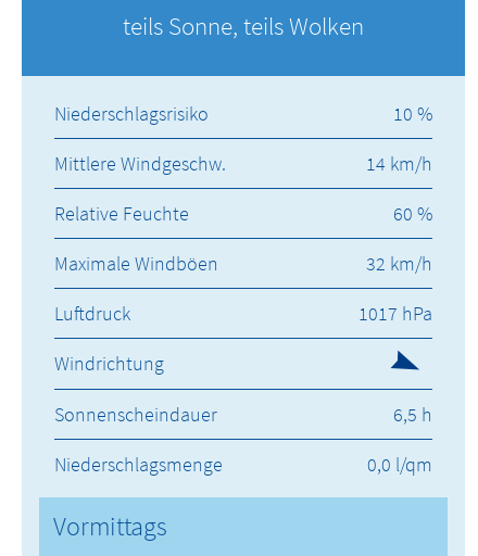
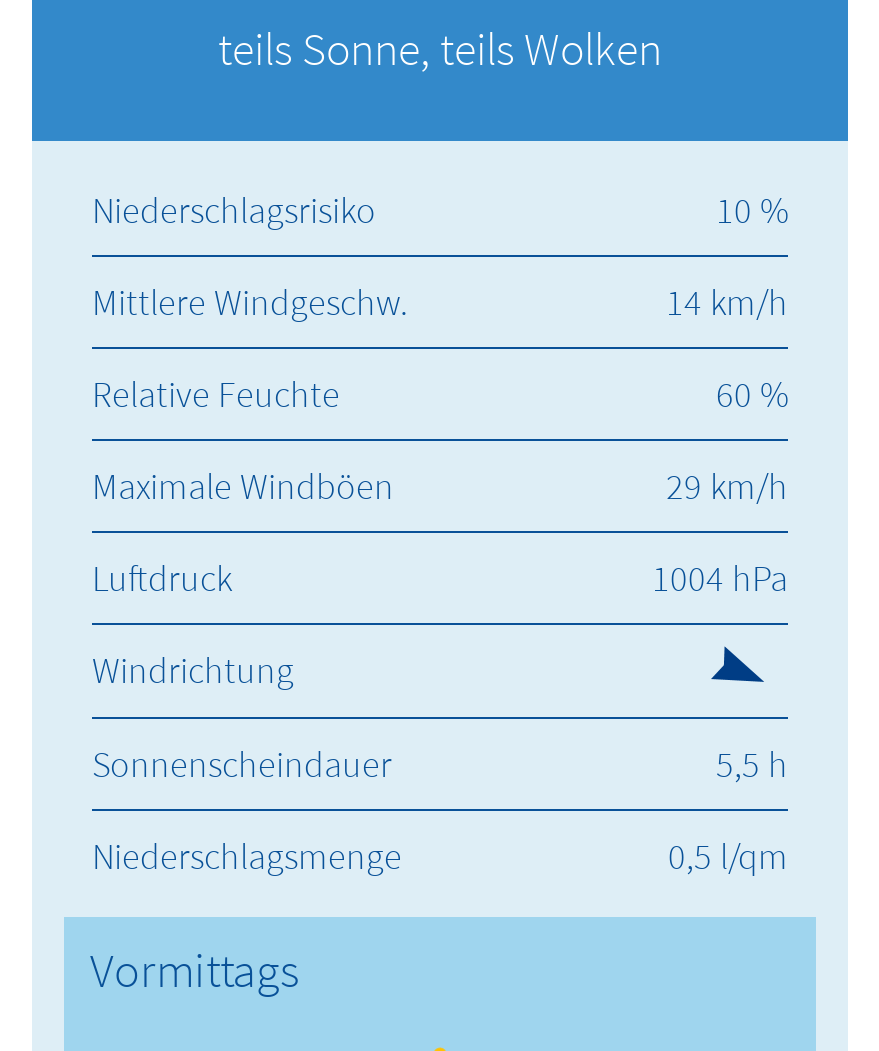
- 32 km/h
+ 29 km/h

- 1017 hPa
+ 1004 hPa

- 6,5 h
+ 5,5 h

- 0,0 l/qm
+ 0,5 l/qm
